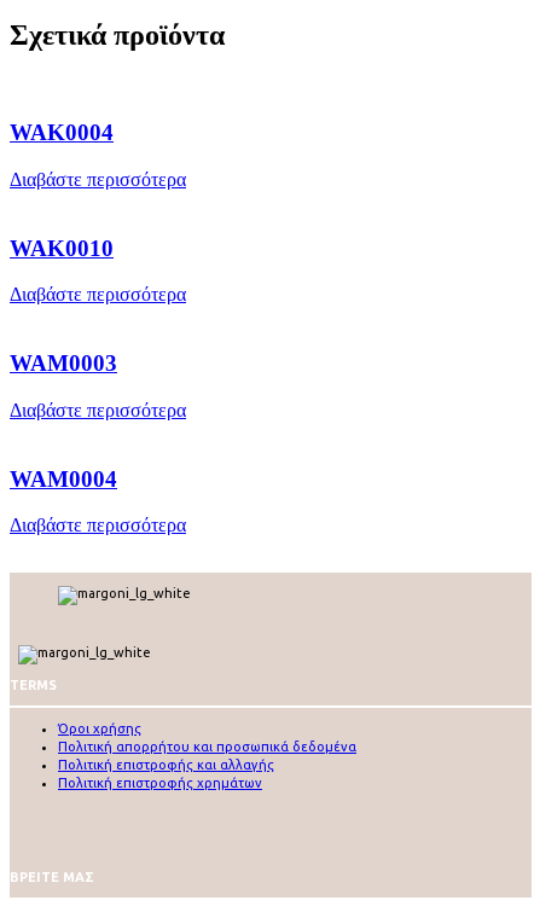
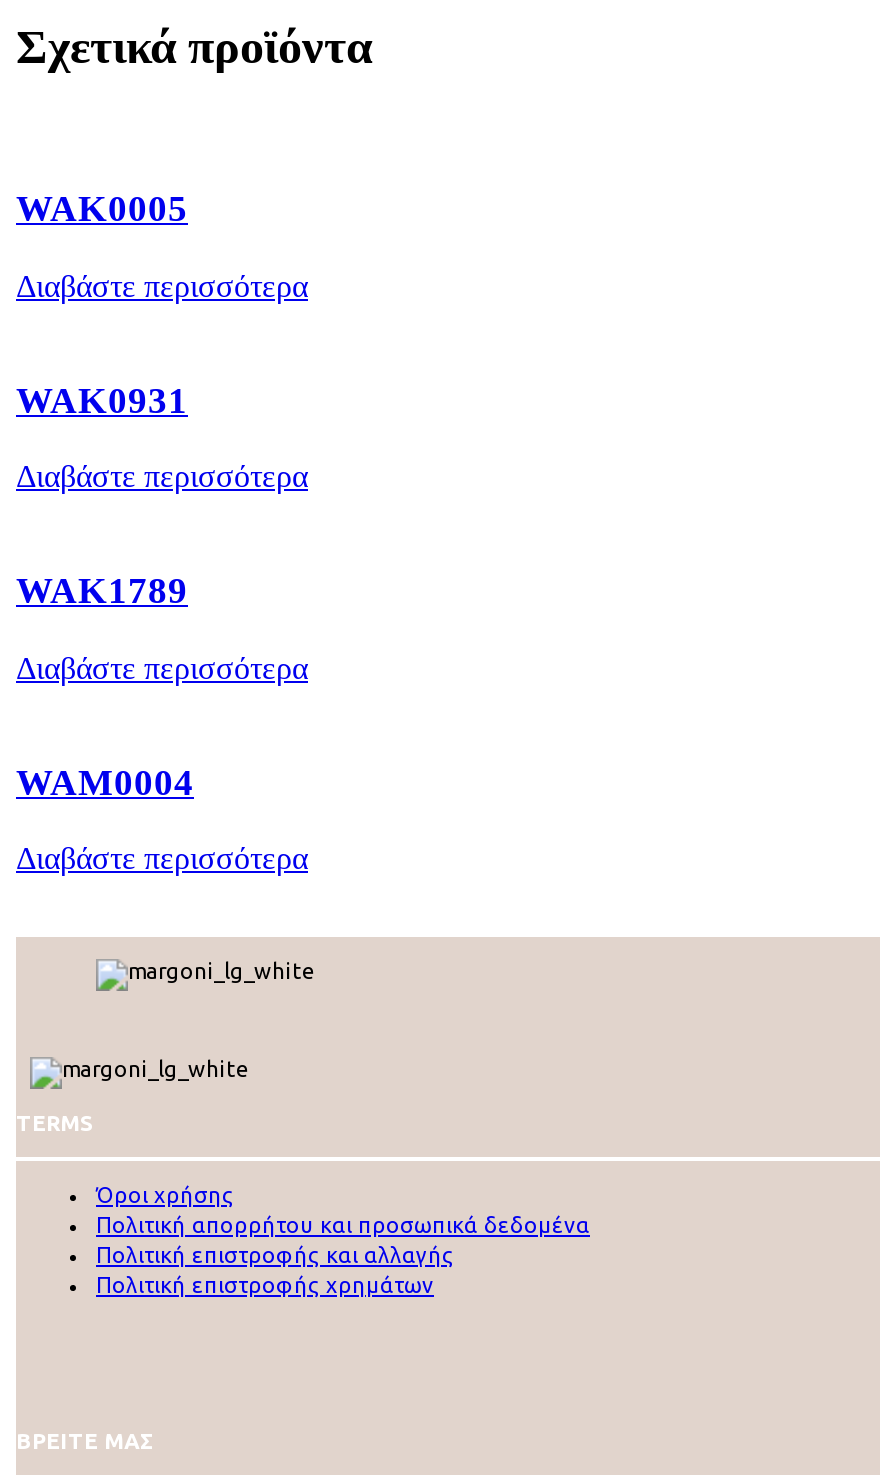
- WAK0004
+ WAK0005

- WAK0010
+ WAK0931

- WAM0003
+ WAK1789
